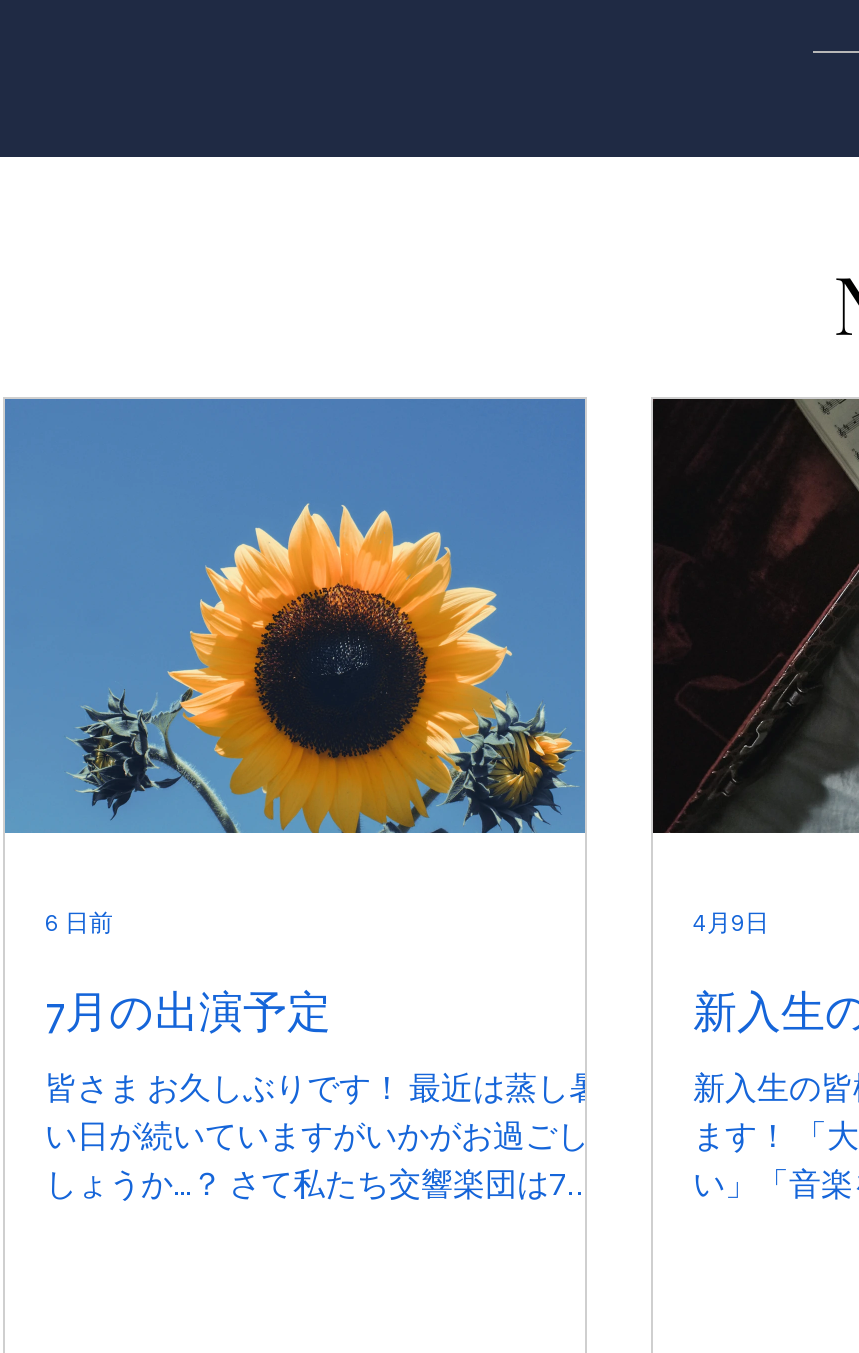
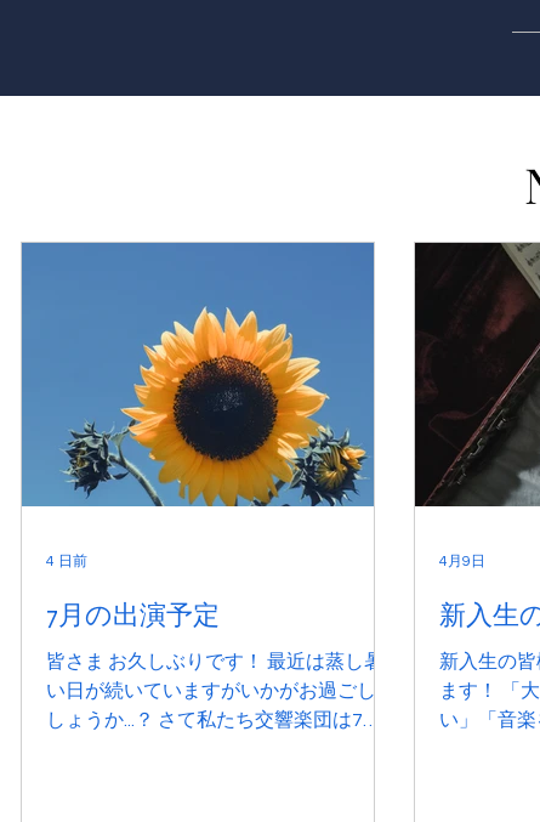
- 6 日前
+ 4 日前
